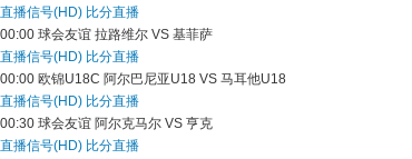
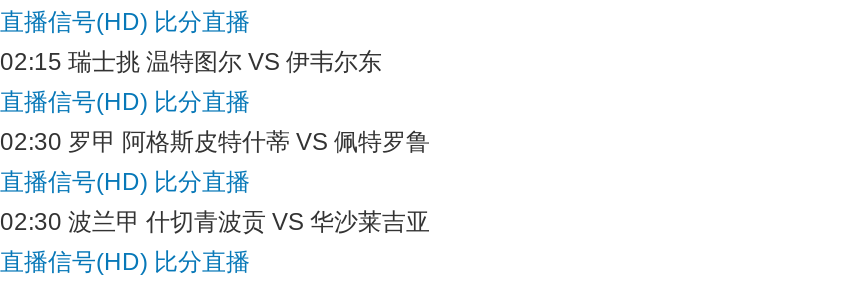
- 00:00 球会友谊拉路维尔 VS 基菲萨
+ 02:15 瑞士挑温特图尔 VS 伊韦尔东

- 00:00 欧锦U18C阿尔巴尼亚U18 VS 马耳他U18
+ 02:30 罗甲阿格斯皮特什蒂 VS 佩特罗鲁

- 00:30 球会友谊阿尔克马尔 VS 亨克
+ 02:30 波兰甲什切青波贡 VS 华沙莱吉亚
